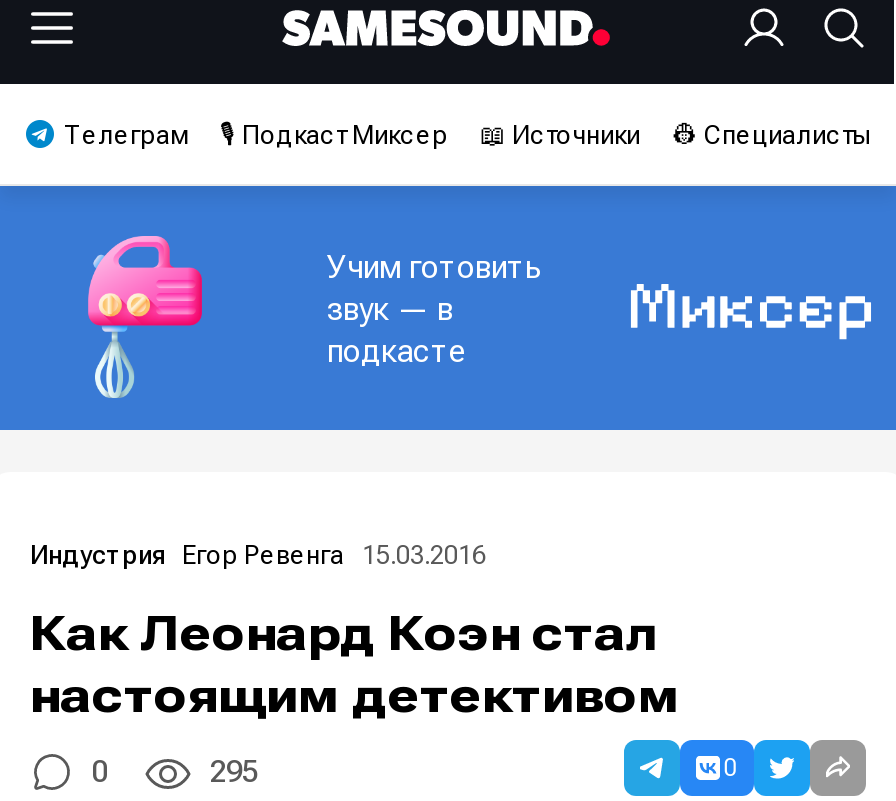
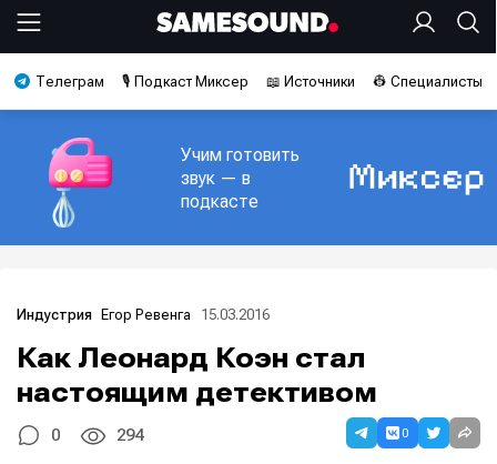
- 295
+ 294
